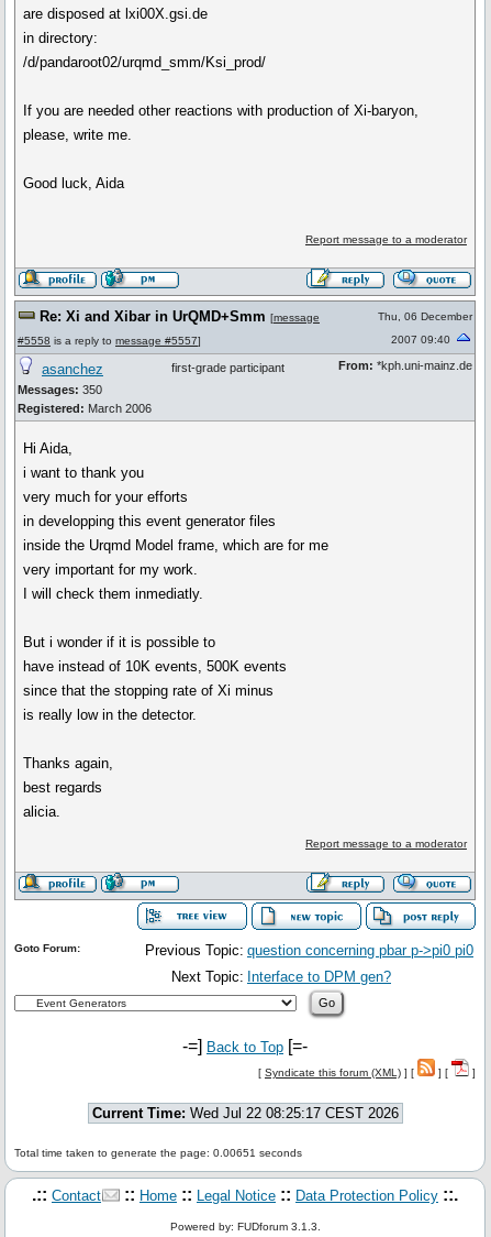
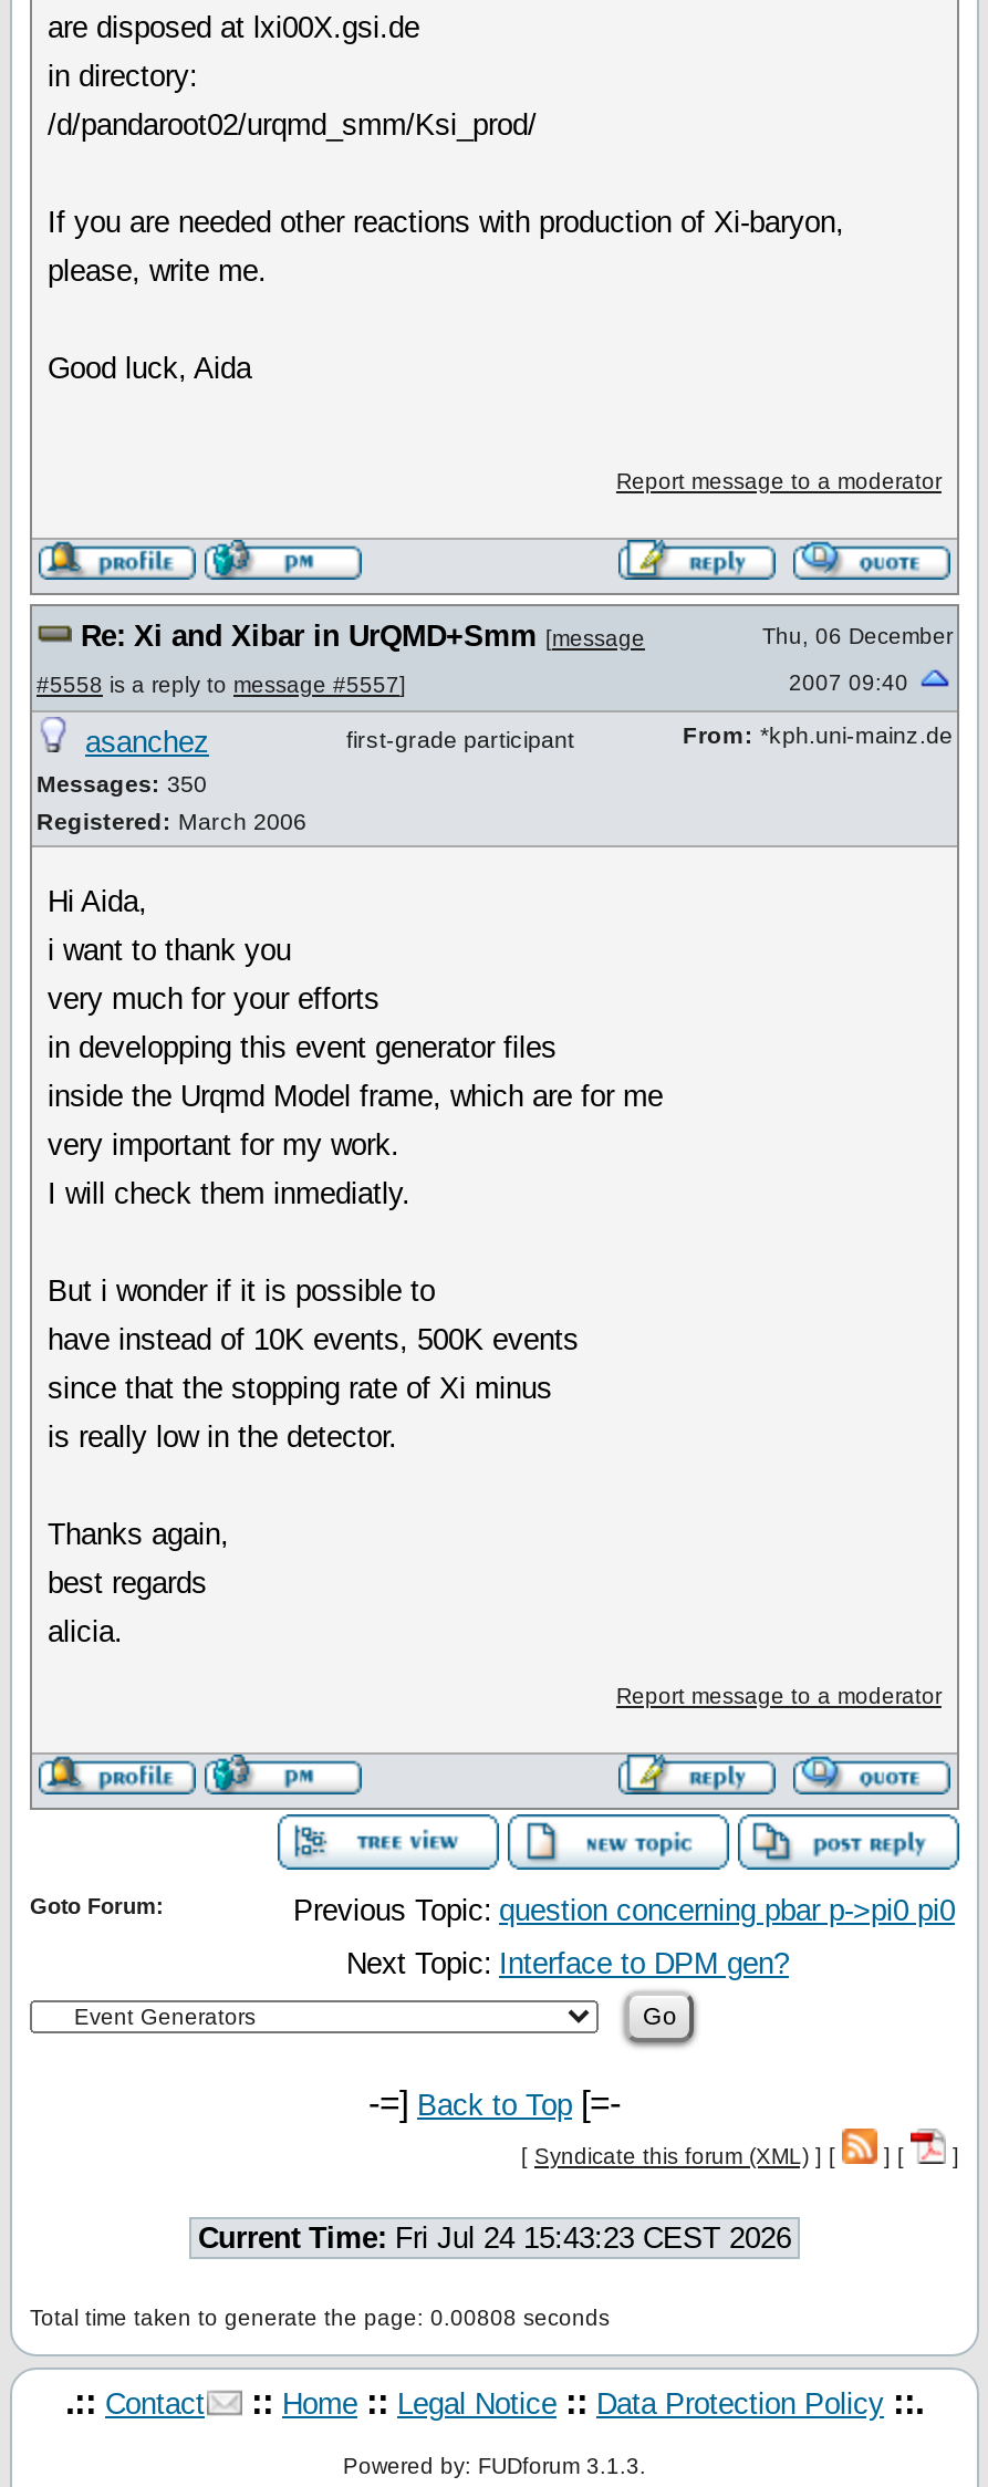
- Current Time: Wed Jul 22 08:25:17 CEST 2026
+ Current Time: Fri Jul 24 15:43:23 CEST 2026

- Total time taken to generate the page: 0.00651 seconds
+ Total time taken to generate the page: 0.00808 seconds
